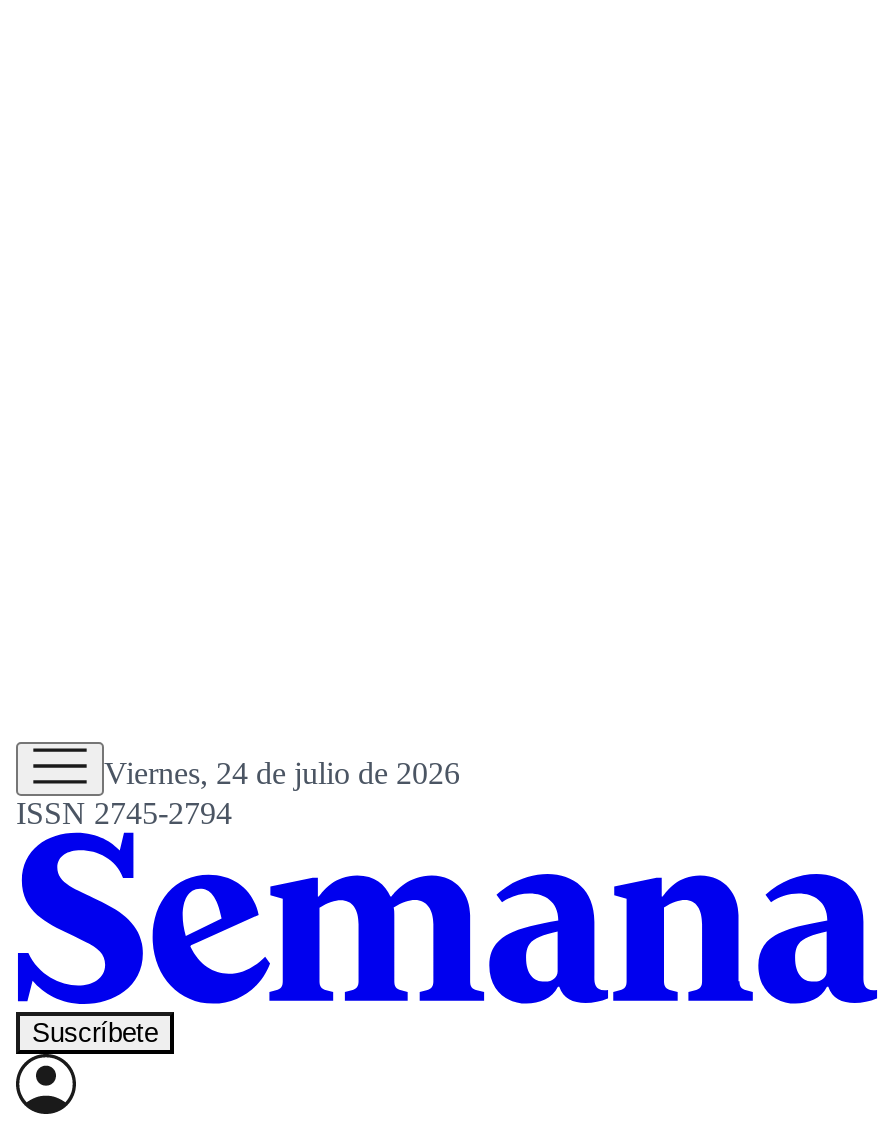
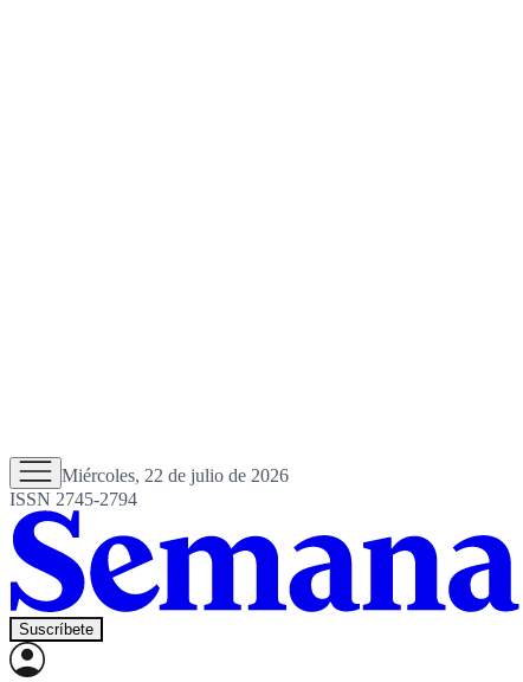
- Viernes, 24 de julio de 2026
+ Miércoles, 22 de julio de 2026
